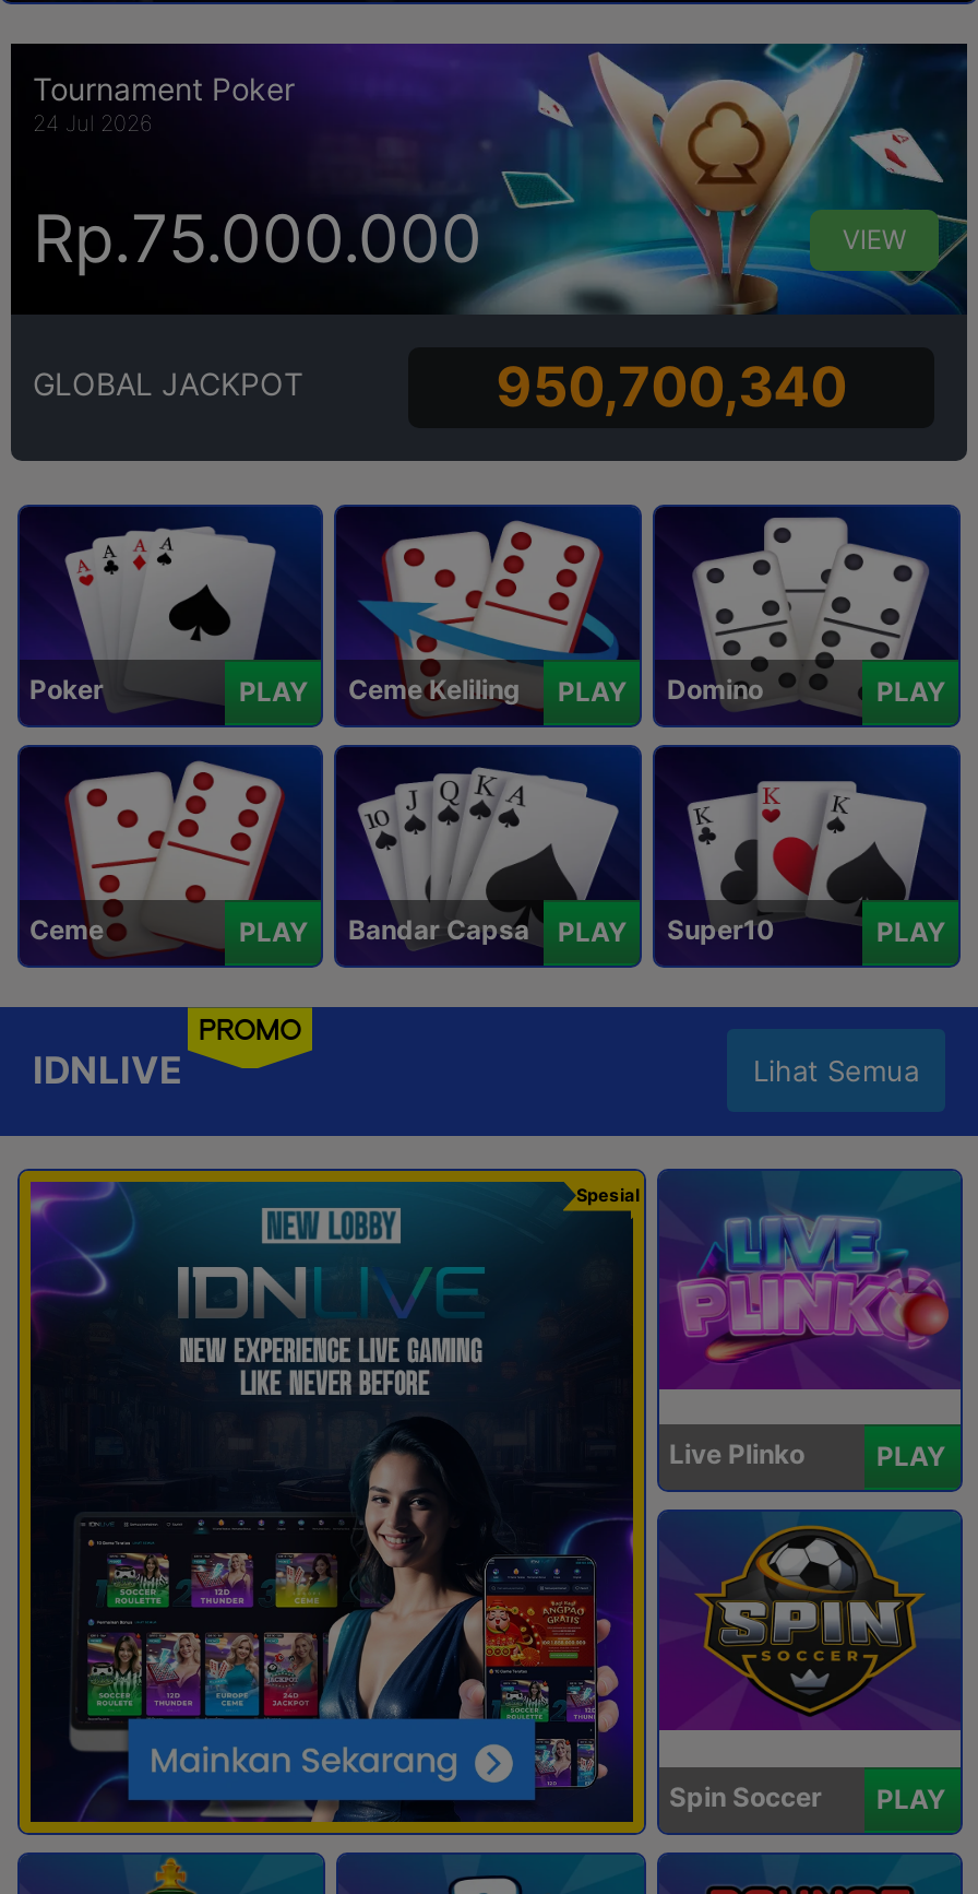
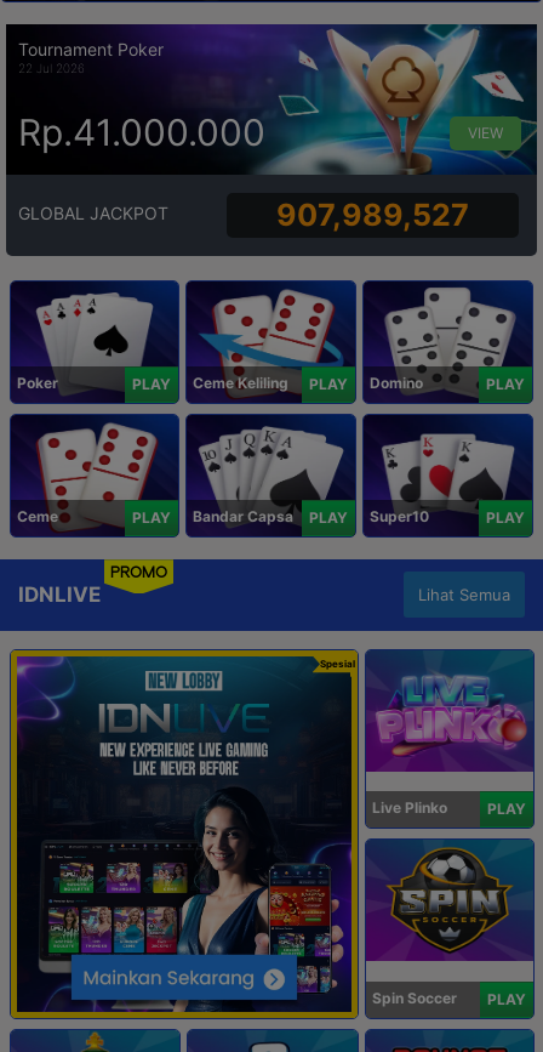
- 24 Jul 2026
+ 22 Jul 2026

- Rp.75.000.000
+ Rp.41.000.000

- 950,700,340
+ 907,989,527
